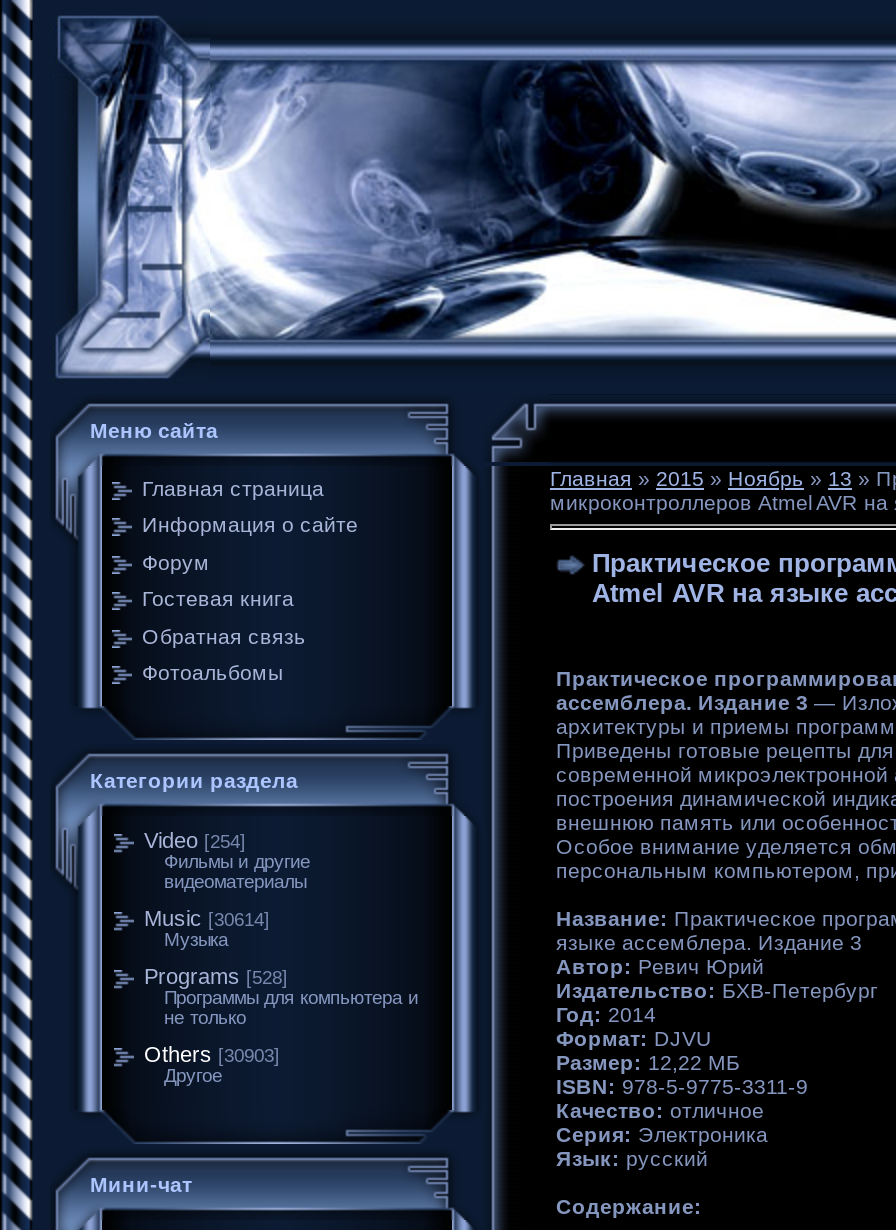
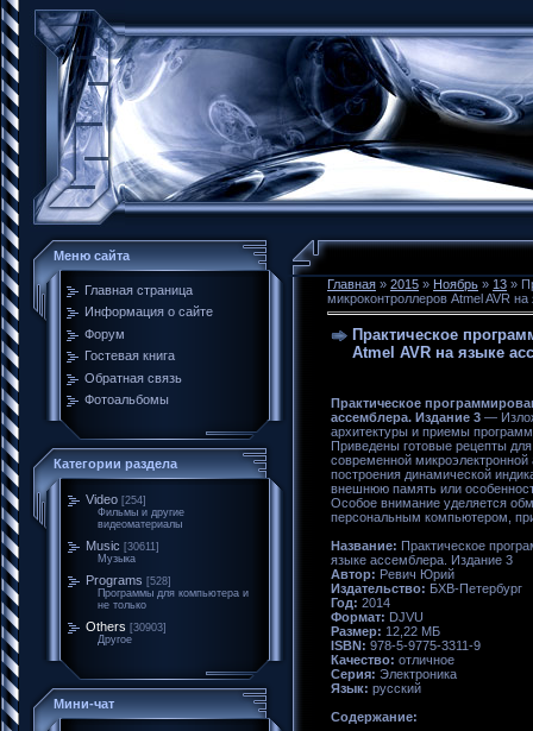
- Music [30614]
+ Music [30611]
